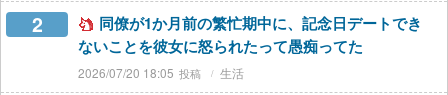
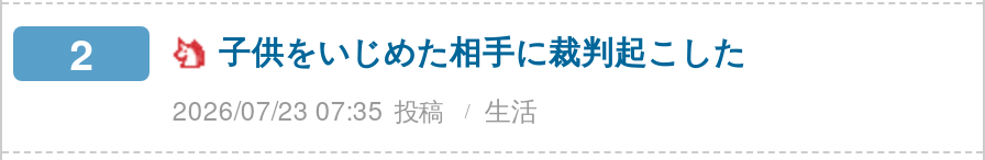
- 同僚が1か月前の繁忙期中に、記念日デートでき
- ないことを彼女に怒られたって愚痴ってた
- 2026/07/20 18:05
+ 子供をいじめた相手に裁判起こした
+ 2026/07/23 07:35
